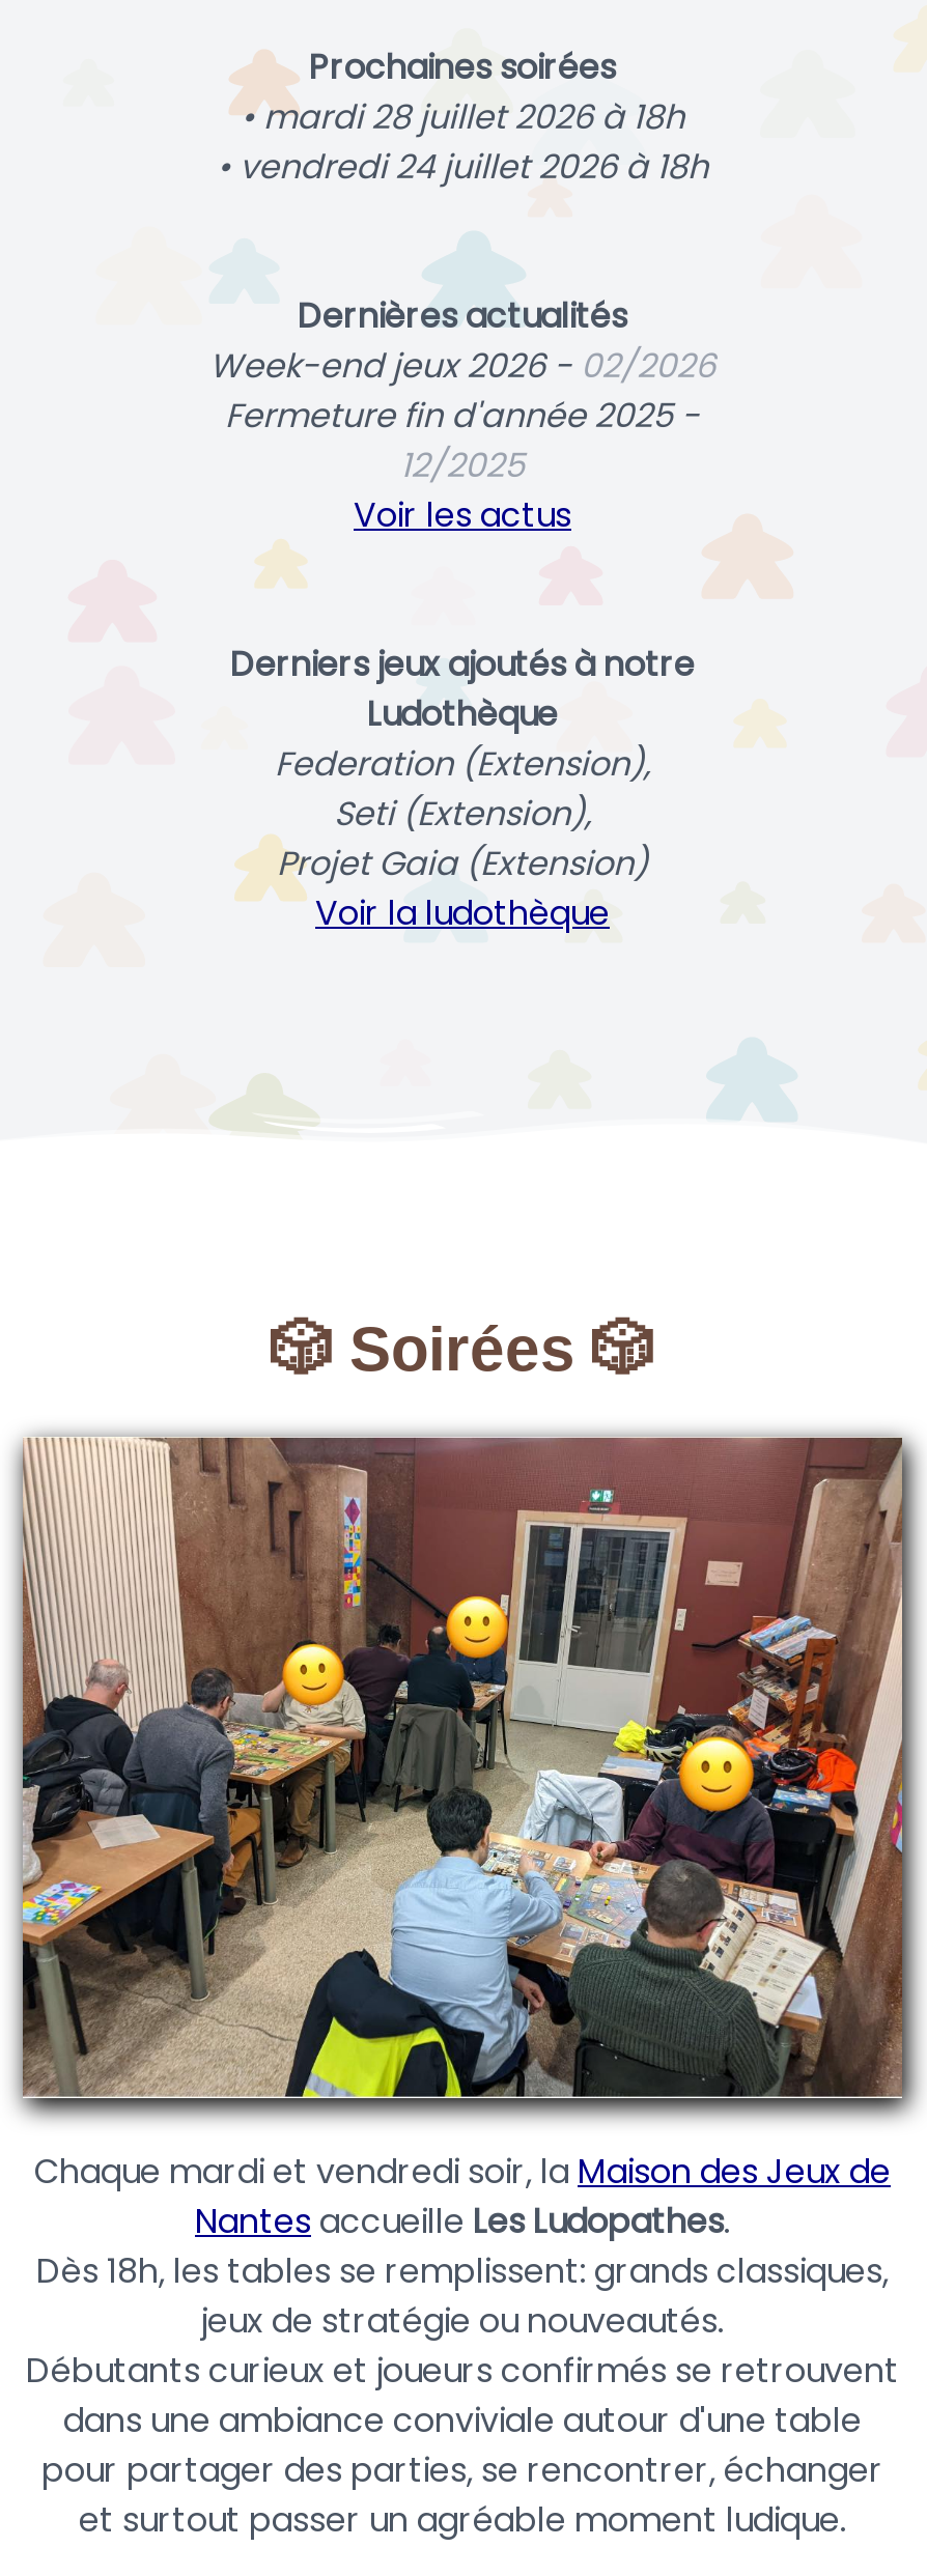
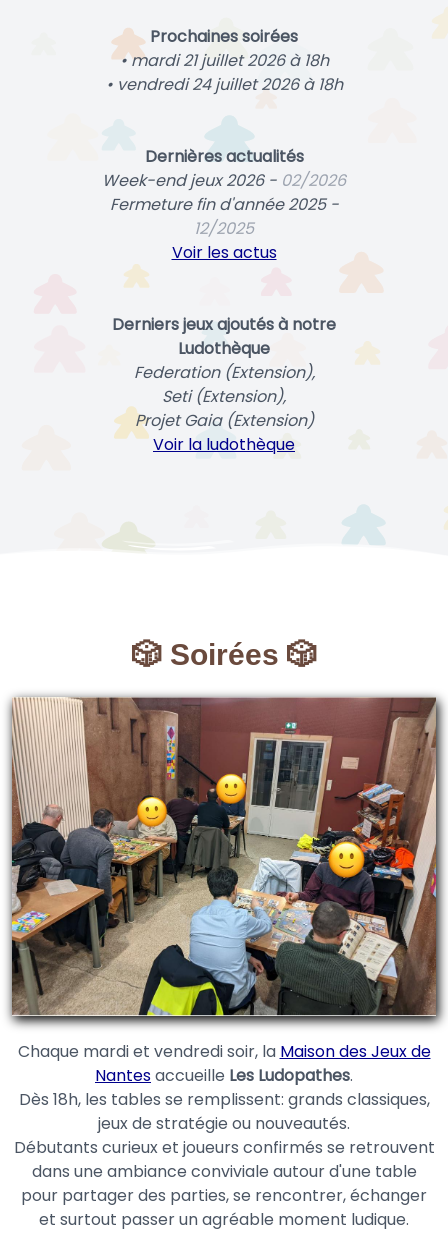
- • mardi 28 juillet 2026 à 18h
+ • mardi 21 juillet 2026 à 18h
